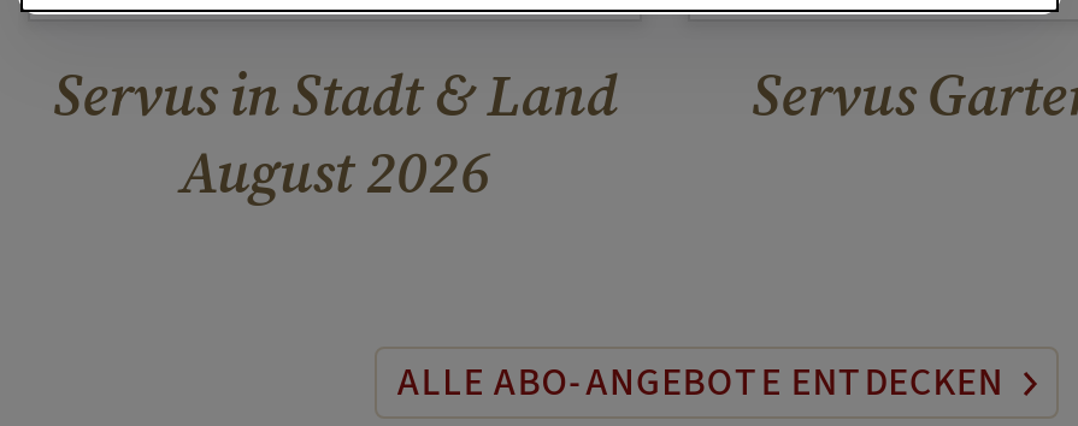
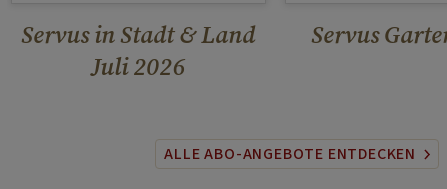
- August 2026
+ Juli 2026
